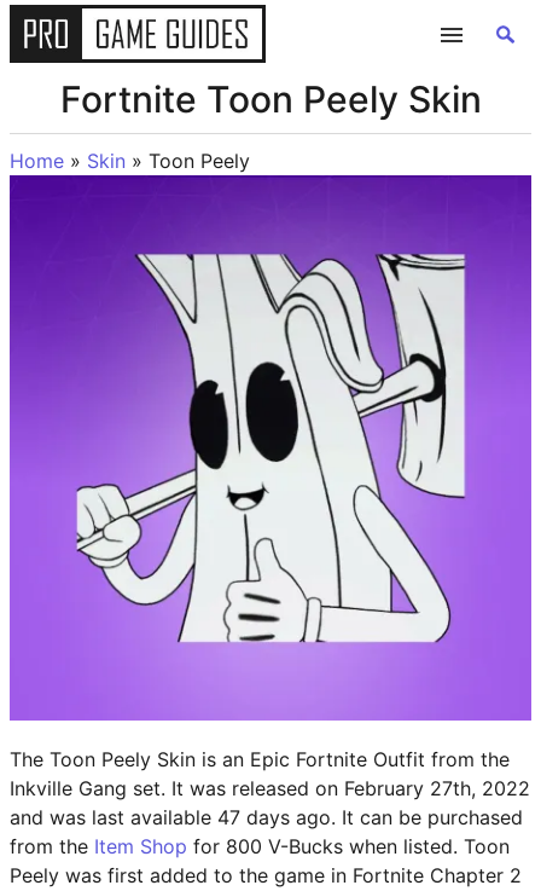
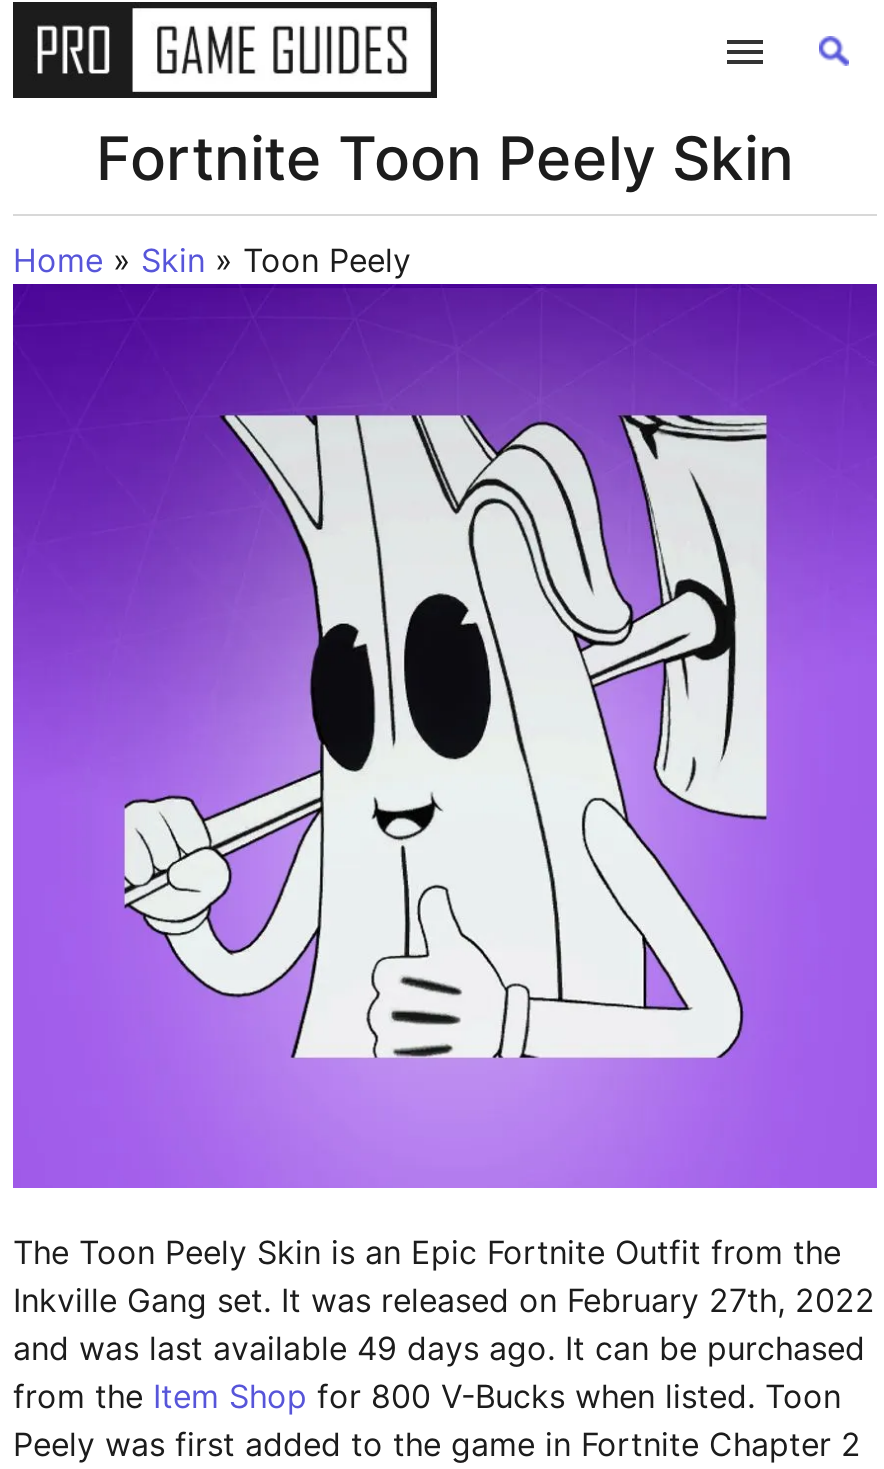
- and was last available 47 days ago. It can be purchased
+ and was last available 49 days ago. It can be purchased
